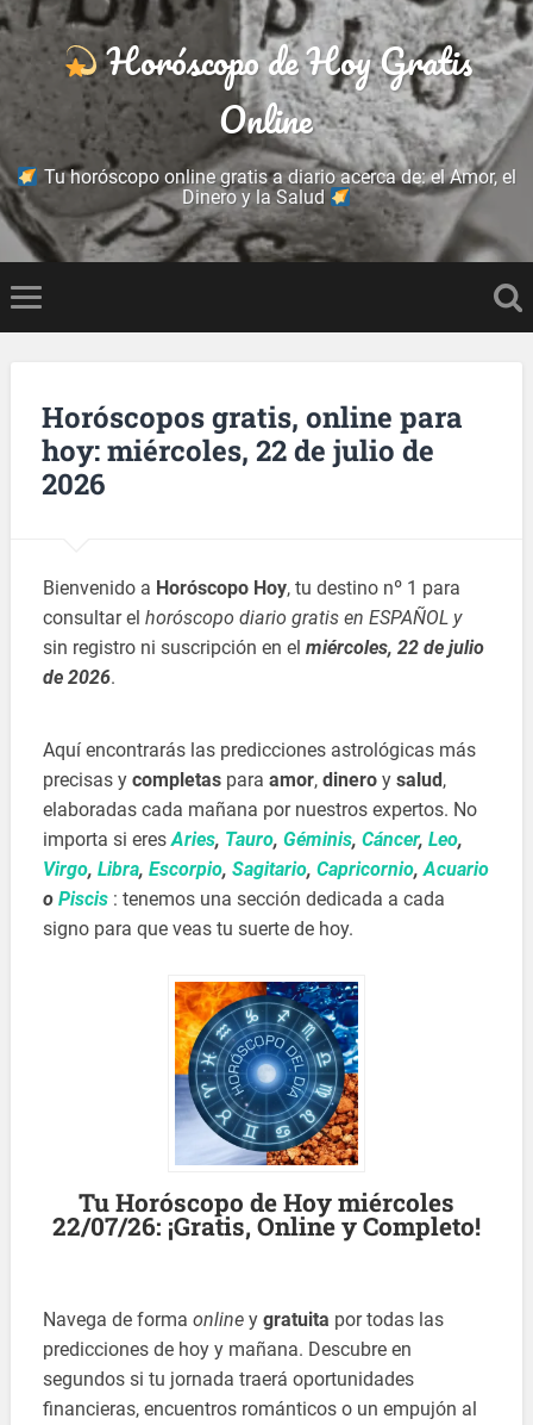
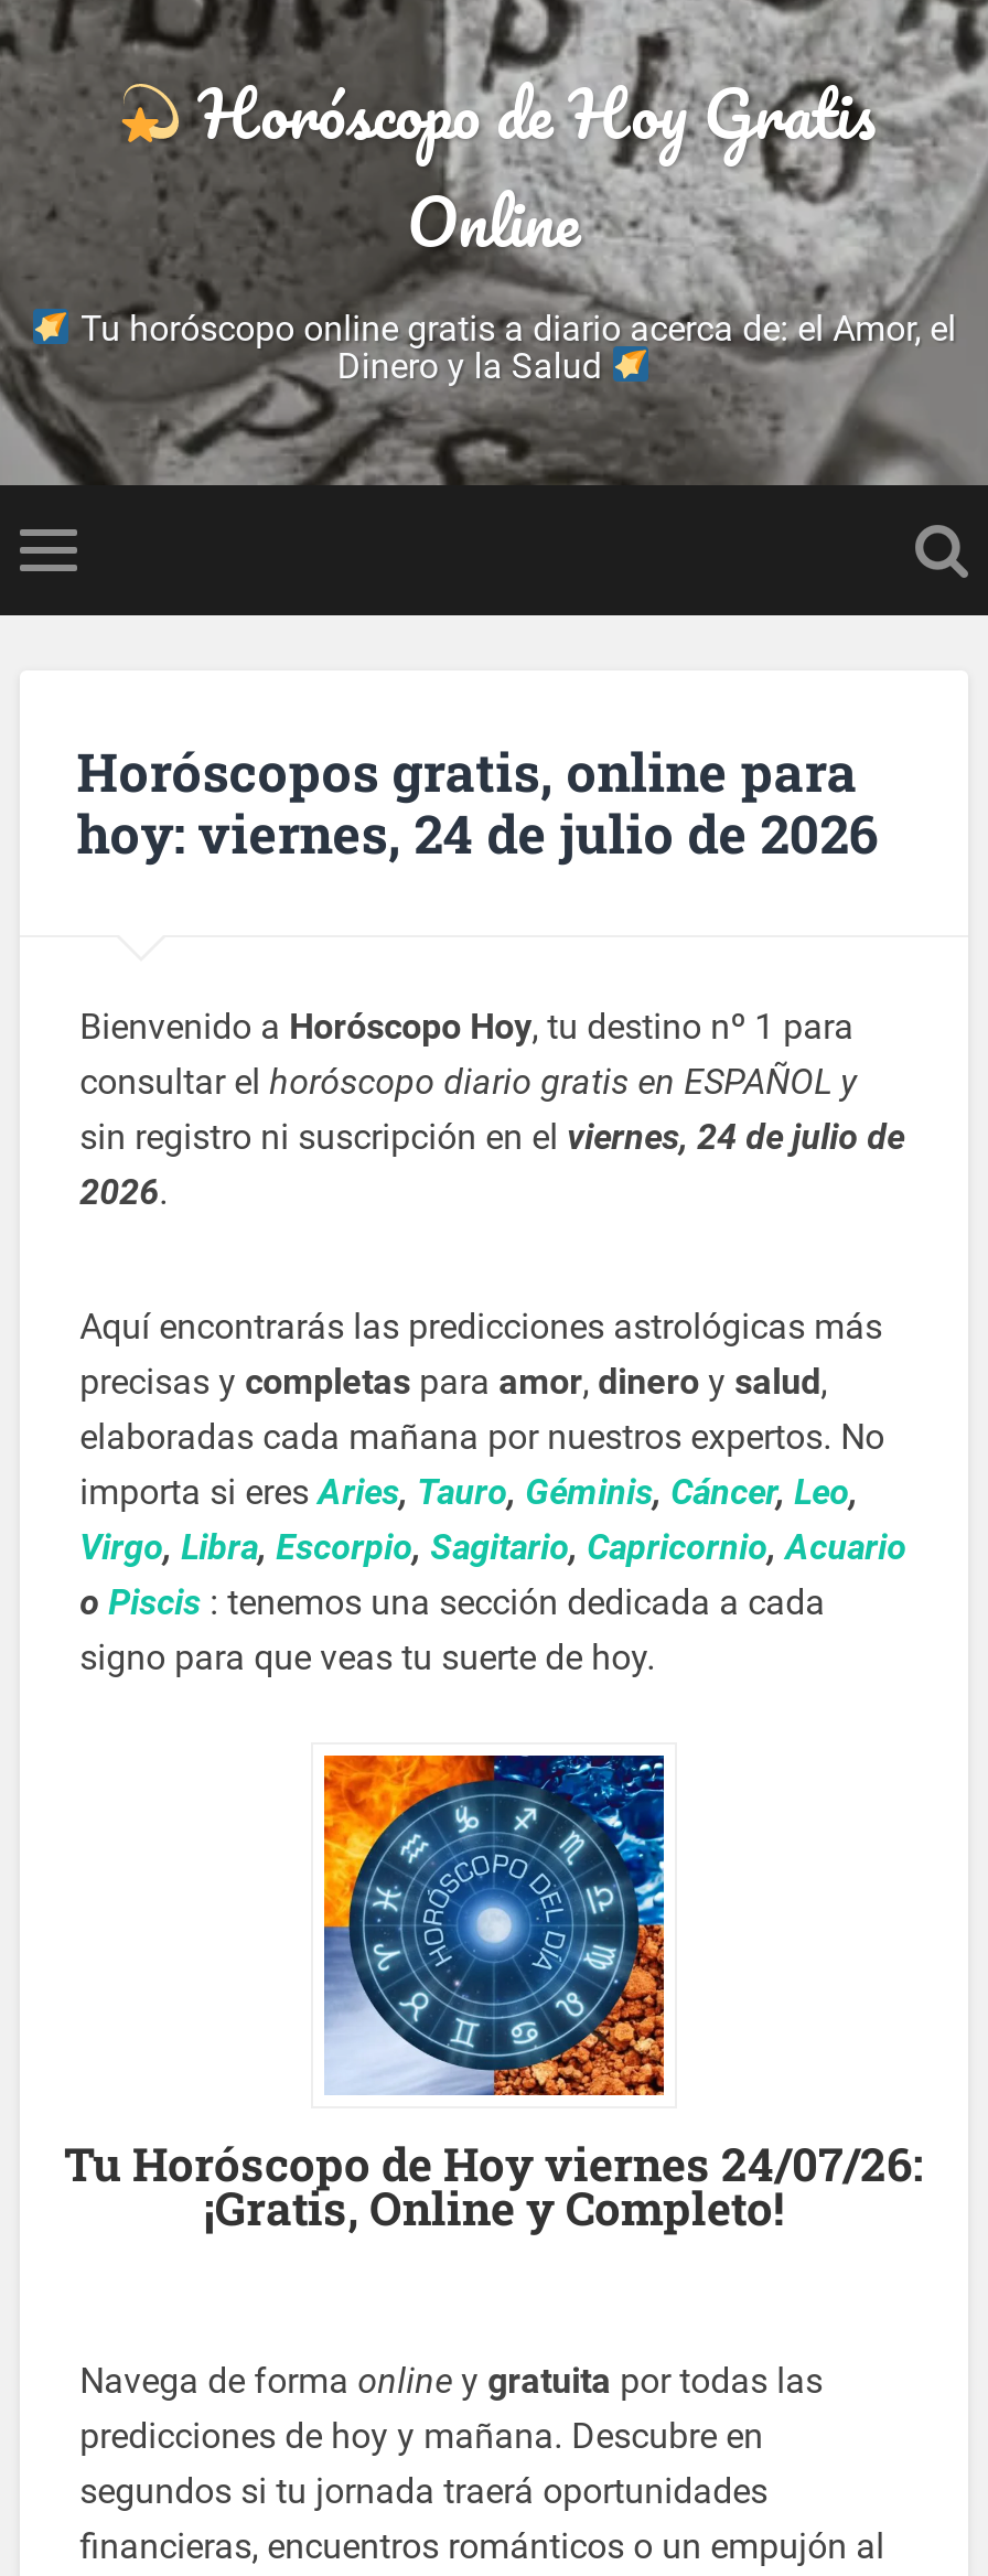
- hoy: miércoles, 22 de julio de
- 2026
+ hoy: viernes, 24 de julio de 2026

- sin registro ni suscripción en el miércoles, 22 de julio
- de 2026.
+ sin registro ni suscripción en el viernes, 24 de julio de
+ 2026.

- Tu Horóscopo de Hoy miércoles
- 22/07/26: ¡Gratis, Online y Completo!
+ Tu Horóscopo de Hoy viernes 24/07/26:
+ ¡Gratis, Online y Completo!
